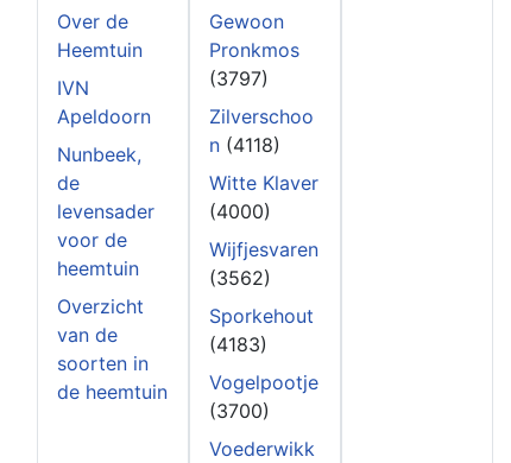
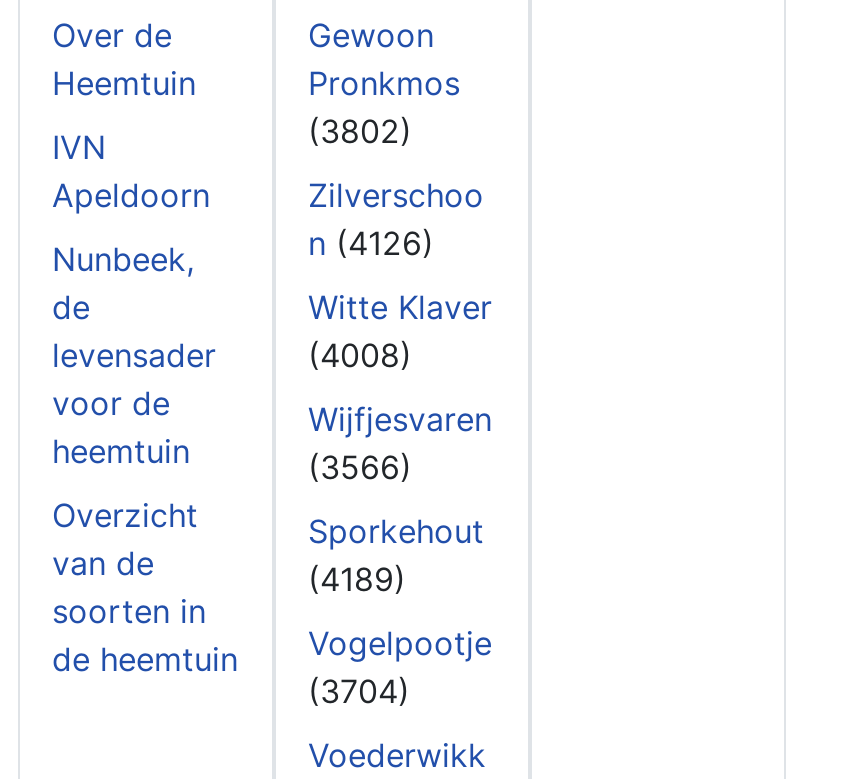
- (3797)
+ (3802)

- n (4118)
+ n (4126)

- (4000)
+ (4008)

- (3562)
+ (3566)

- (4183)
+ (4189)

- (3700)
+ (3704)
